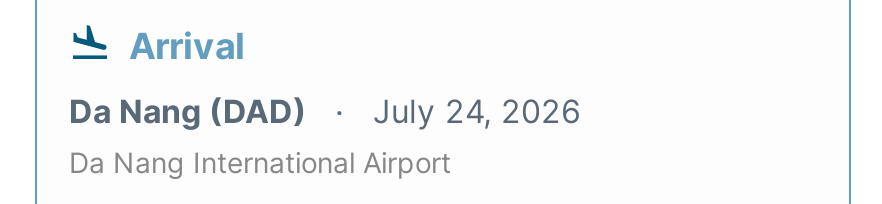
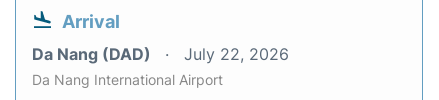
- Da Nang (DAD) July 24, 2026
+ Da Nang (DAD) July 22, 2026
